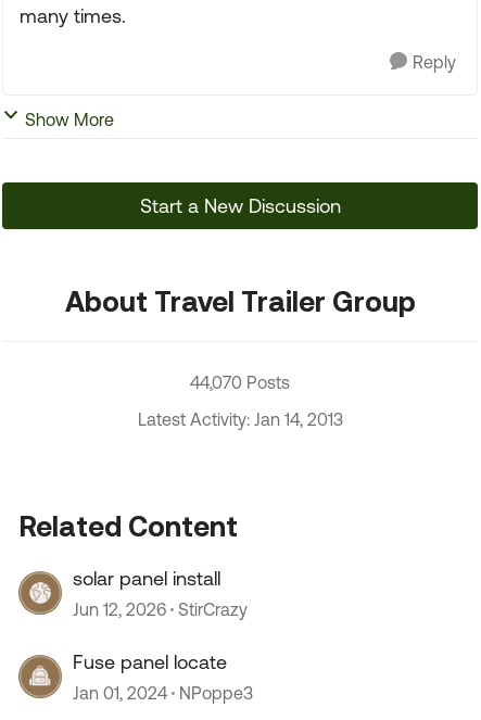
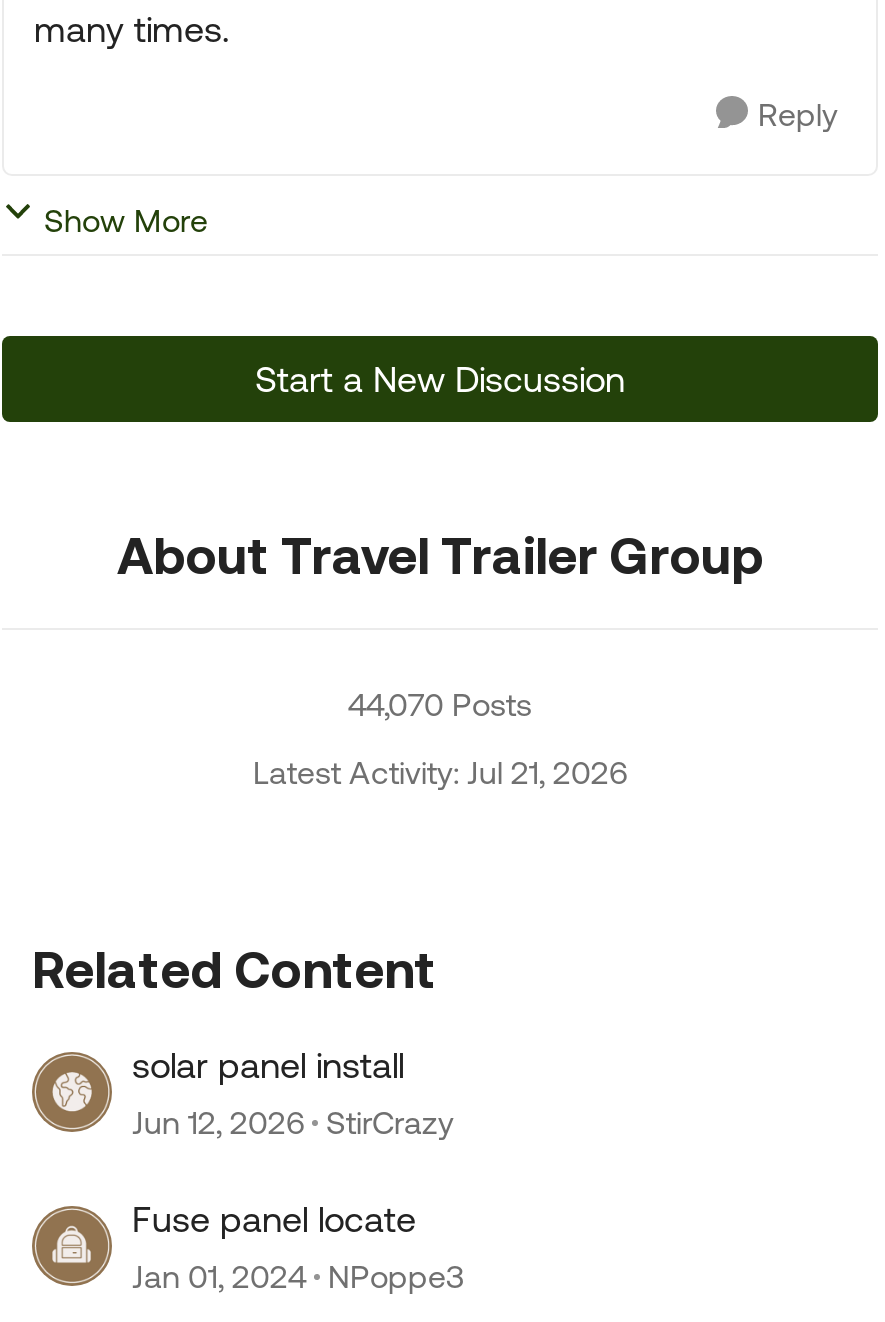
- Latest Activity: Jan 14, 2013
+ Latest Activity: Jul 21, 2026
